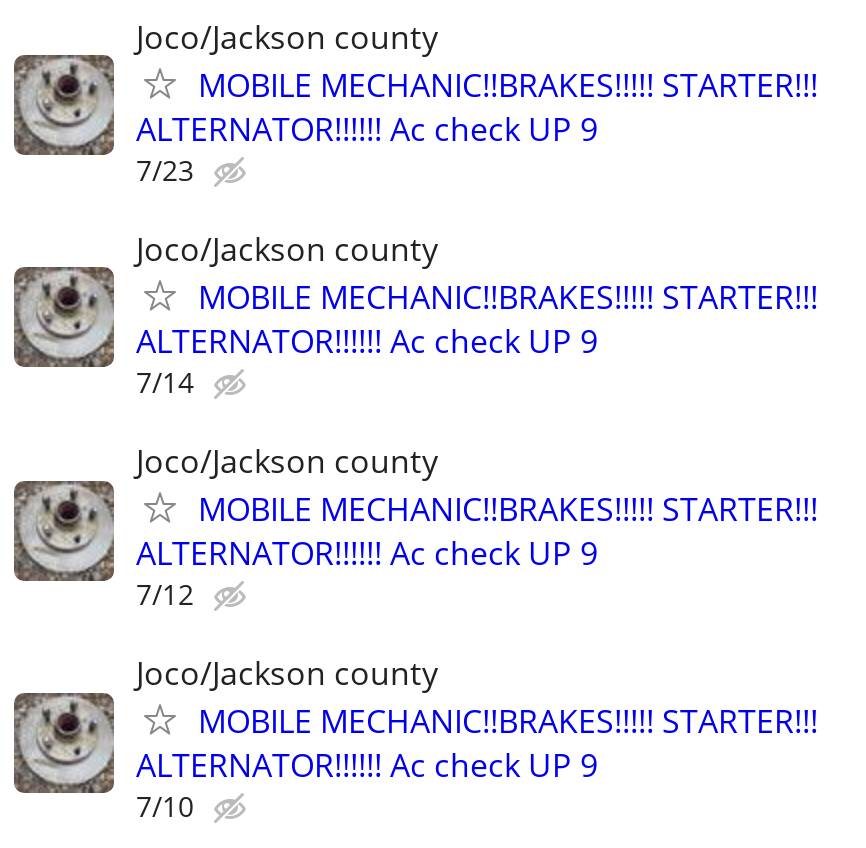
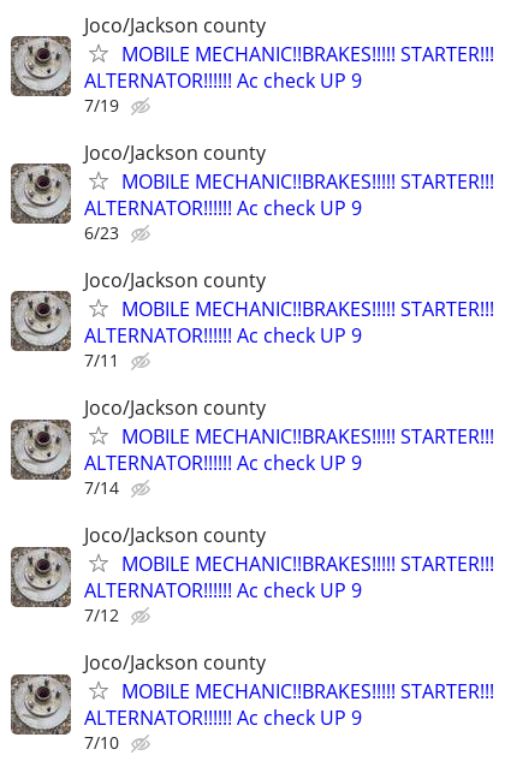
- 7/23
+ 7/19
+ Joco/Jackson county
+ MOBILE MECHANIC!!BRAKES!!!!! STARTER!!!
+ ALTERNATOR!!!!!! Ac check UP 9
+ 6/23
+ Joco/Jackson county
+ MOBILE MECHANIC!!BRAKES!!!!! STARTER!!!
+ ALTERNATOR!!!!!! Ac check UP 9
+ 7/11
